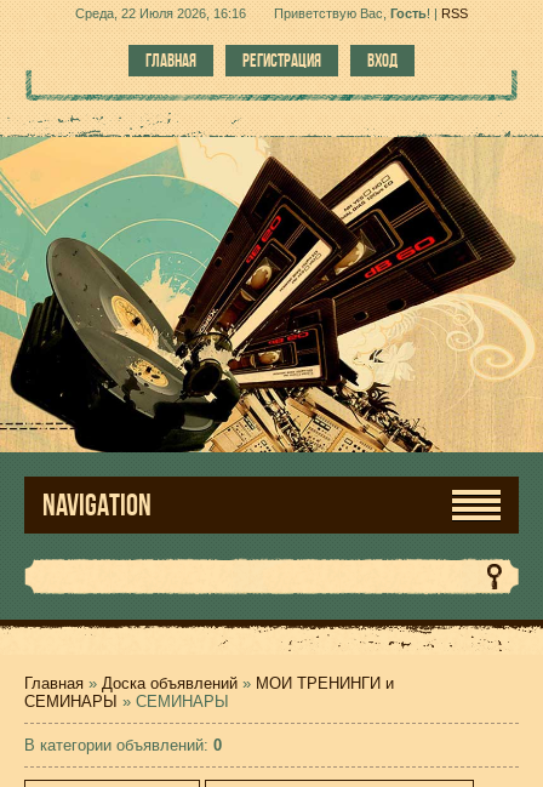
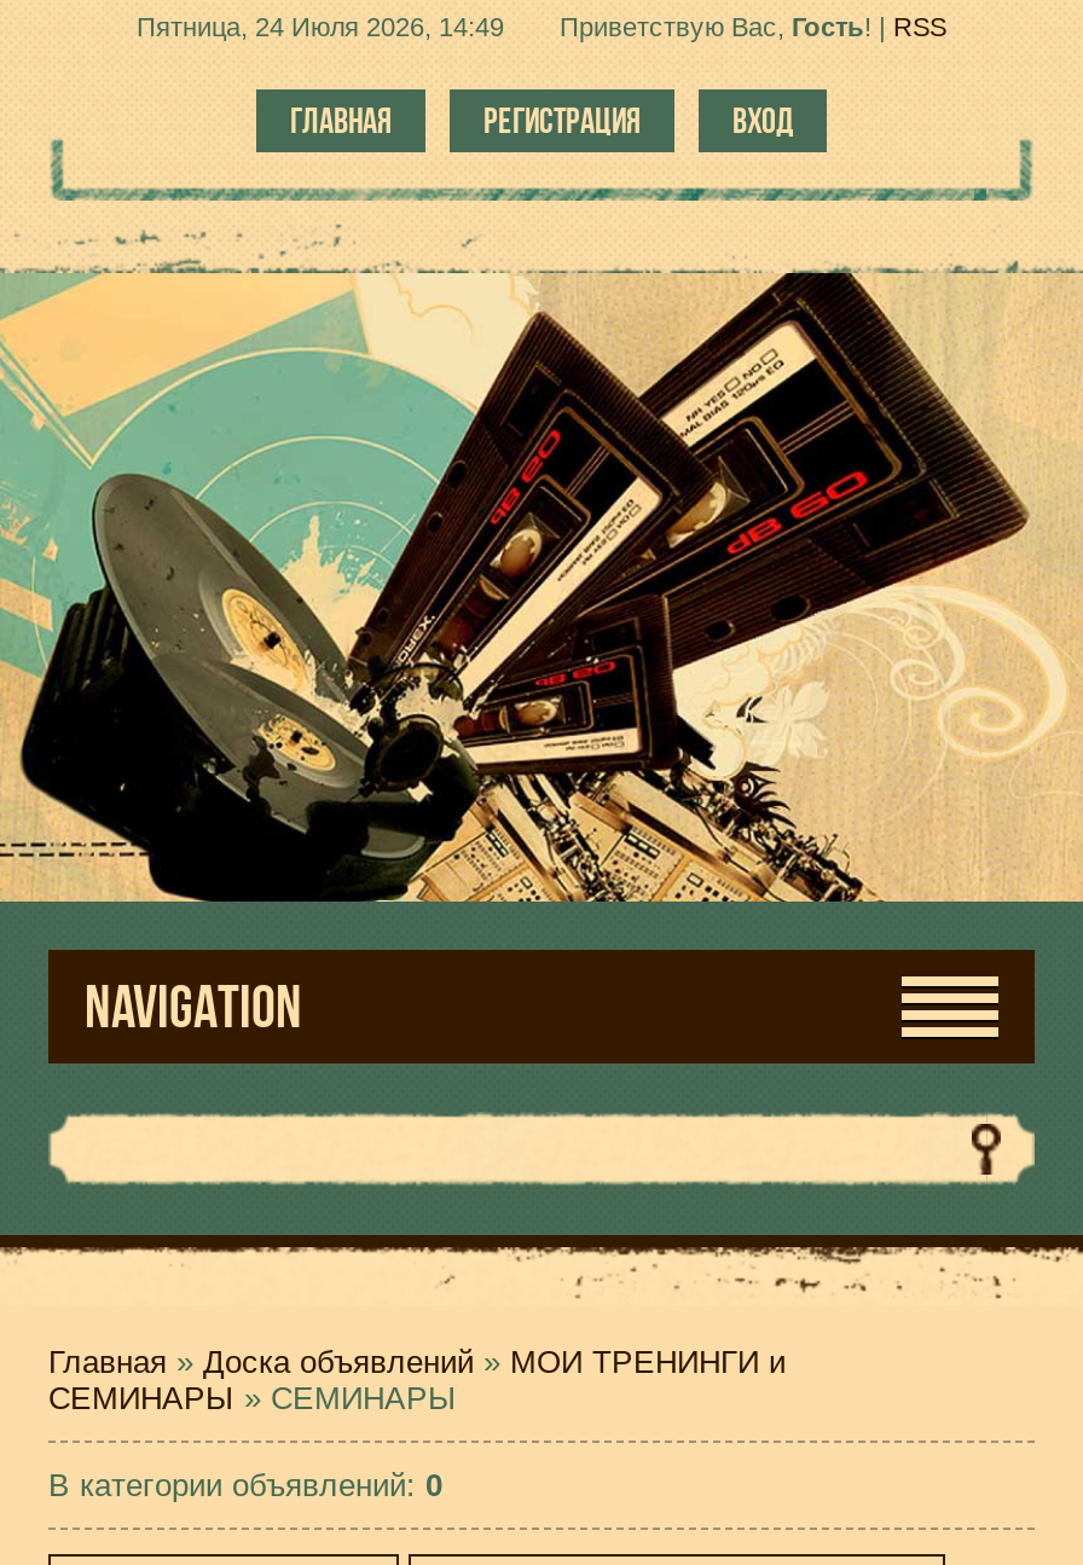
- Среда, 22 Июля 2026, 16:16
+ Пятница, 24 Июля 2026, 14:49
